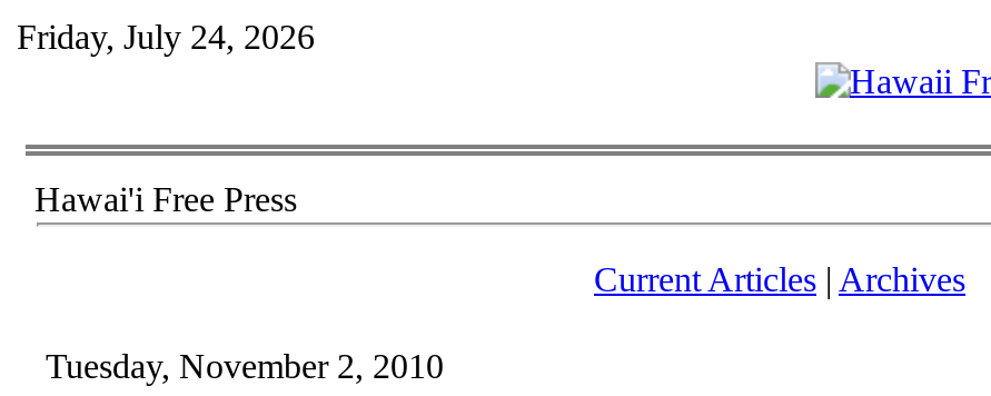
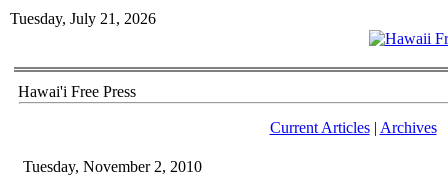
- Friday, July 24, 2026
+ Tuesday, July 21, 2026
